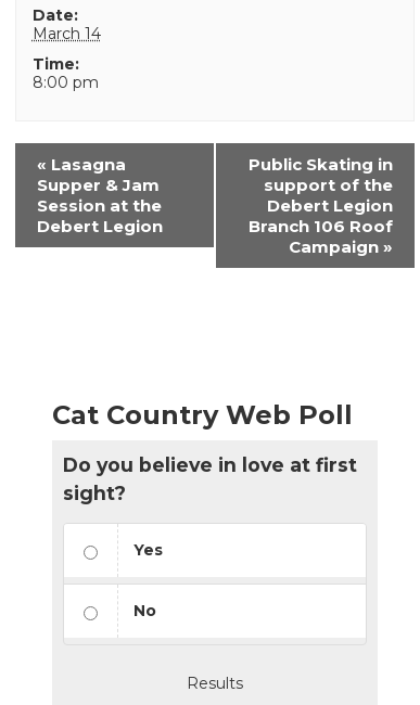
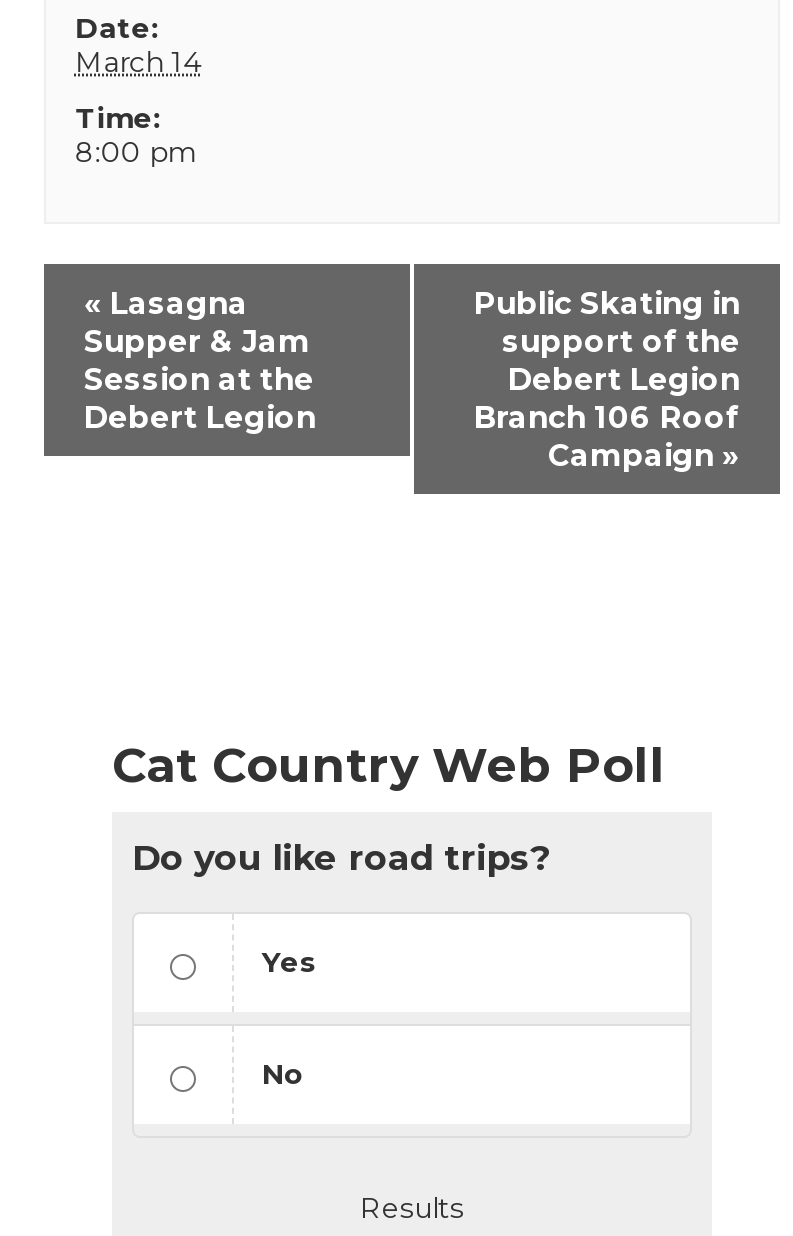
- Do you believe in love at first
- sight?
+ Do you like road trips?
